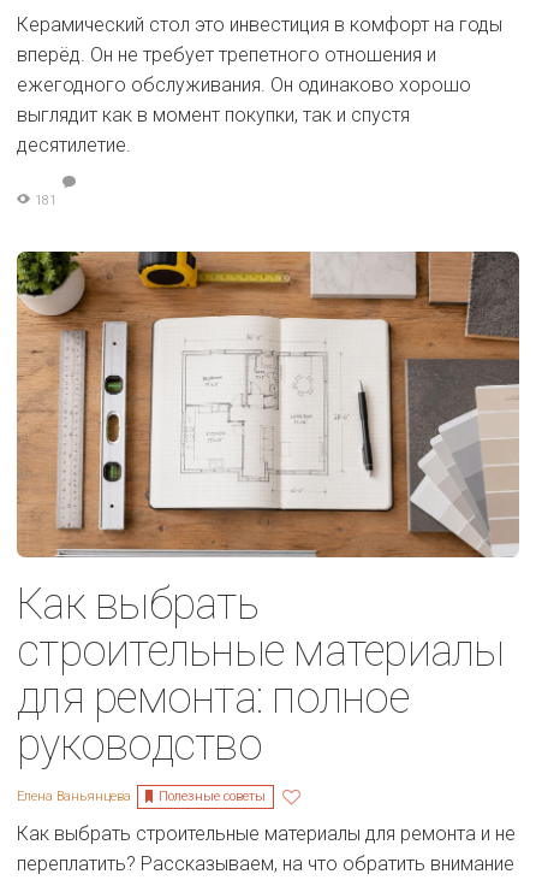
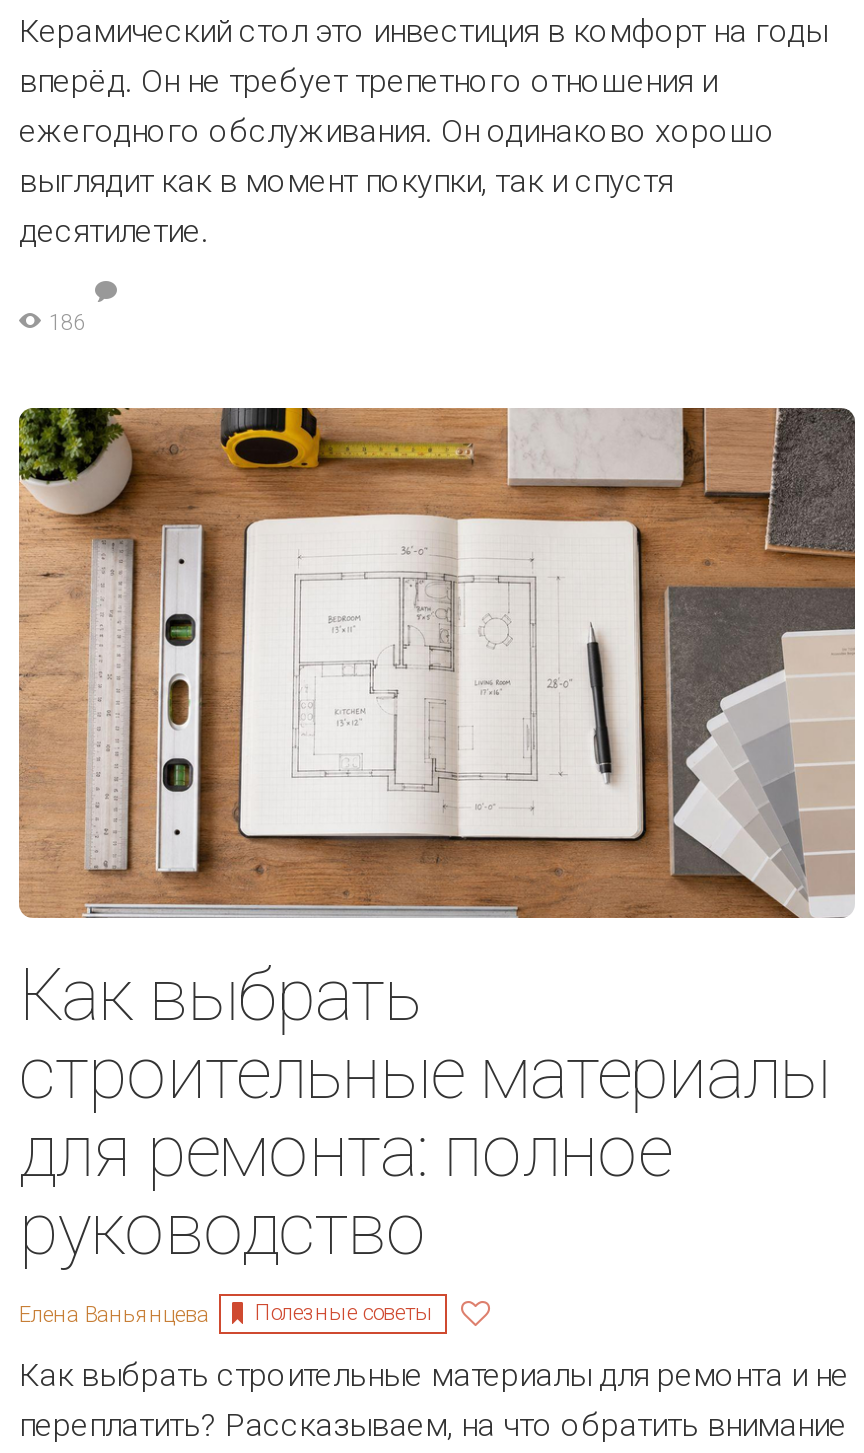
- 181
+ 186
